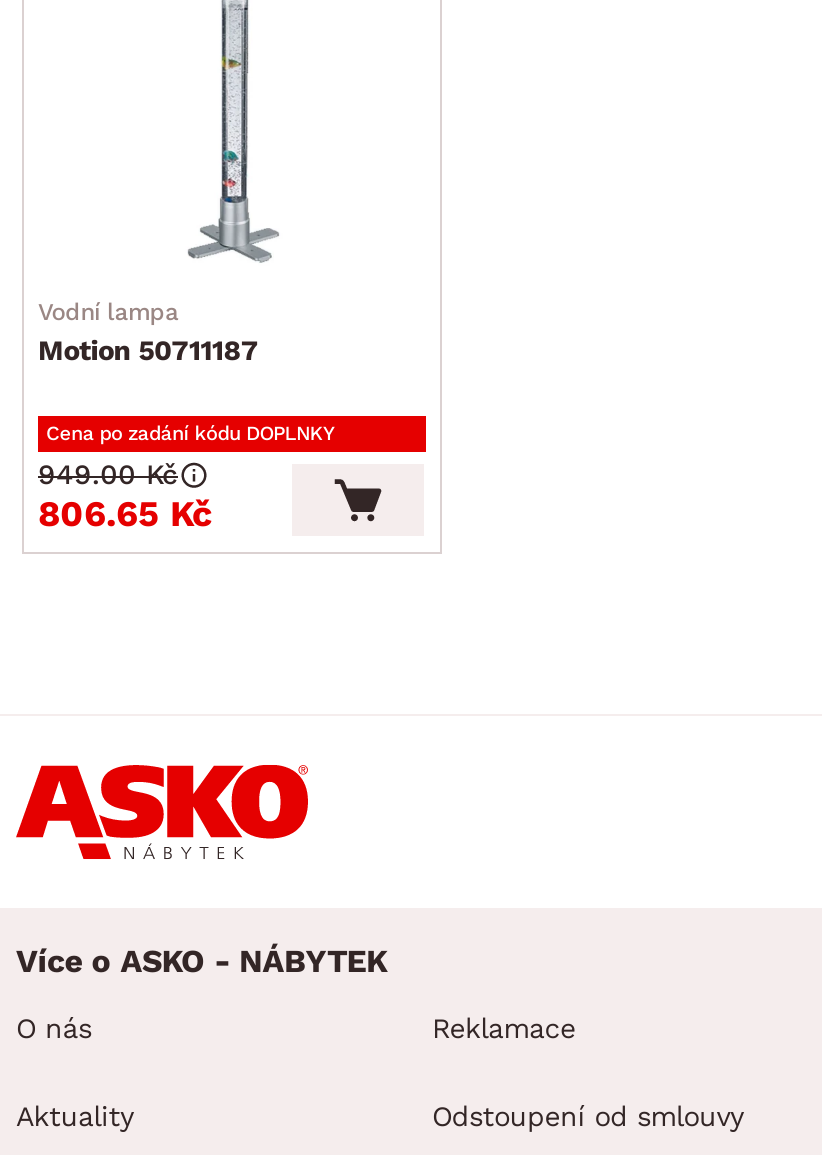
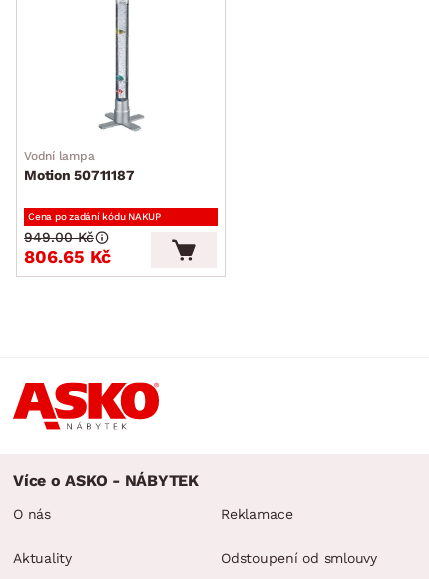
- Cena po zadání kódu DOPLNKY
+ Cena po zadání kódu NAKUP
